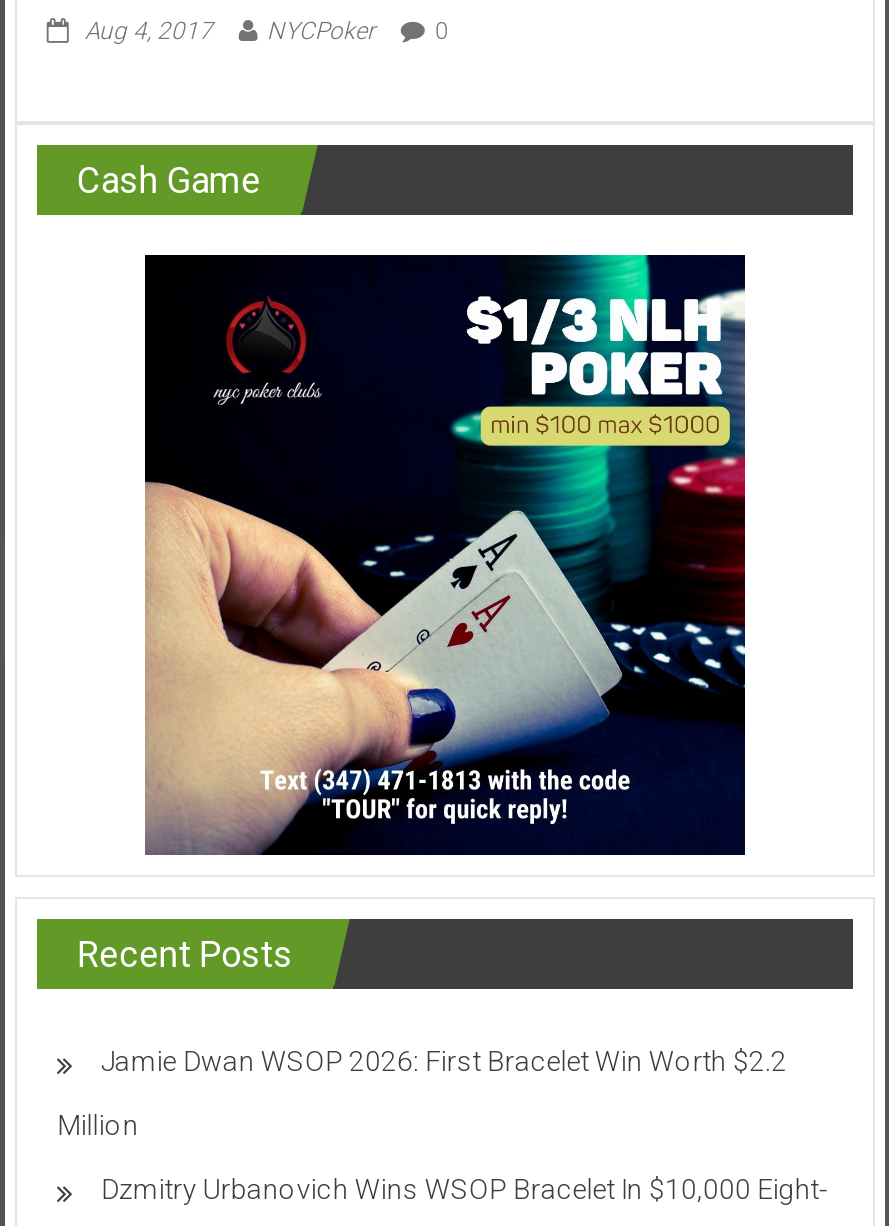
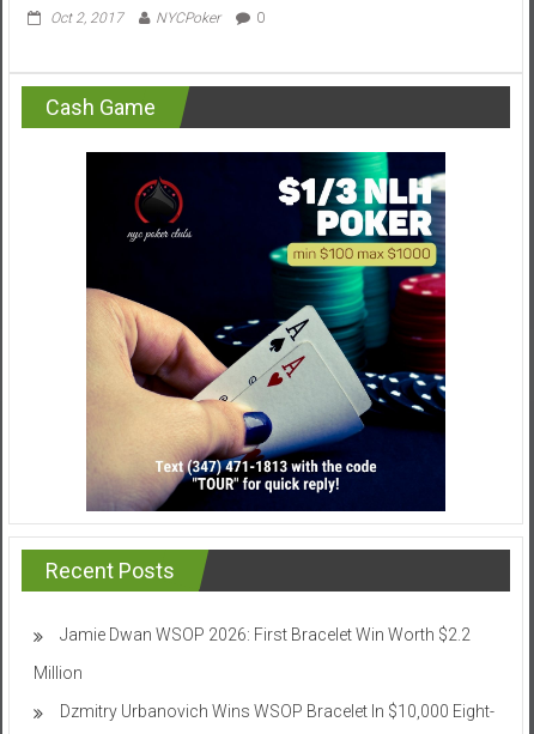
- Aug 4, 2017 NYCPoker
+ Oct 2, 2017 NYCPoker
